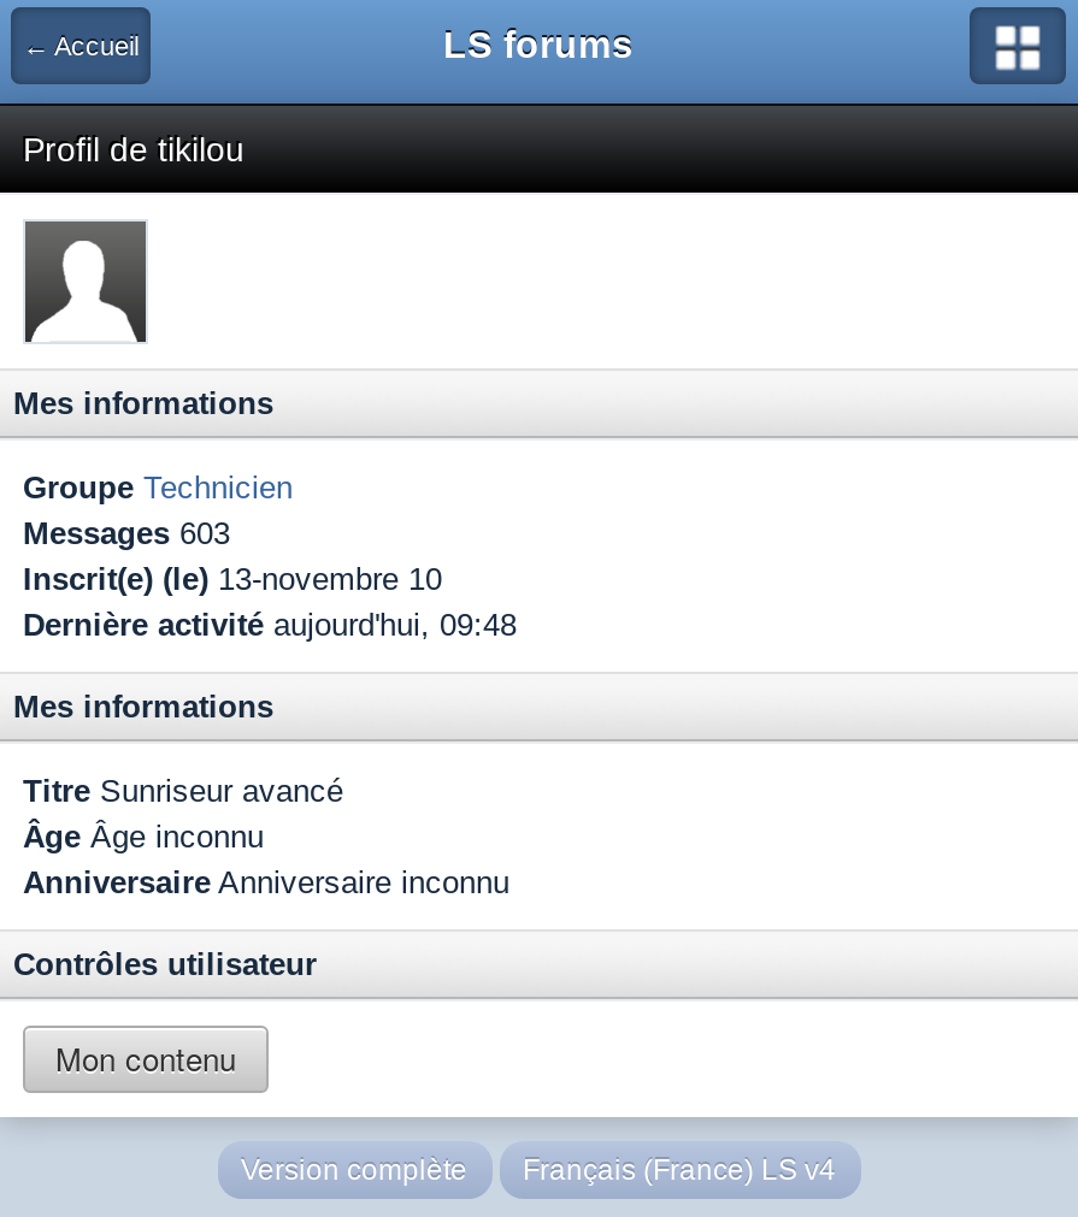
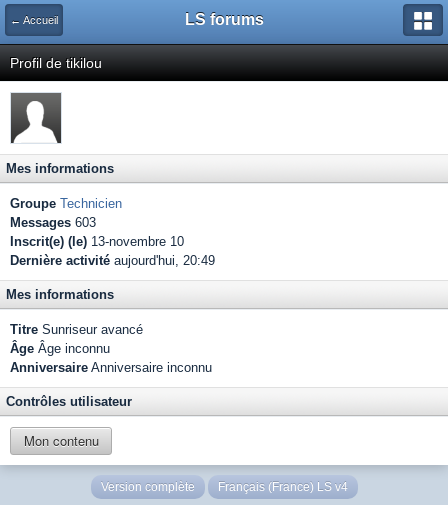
- Dernière activité aujourd'hui, 09:48
+ Dernière activité aujourd'hui, 20:49
